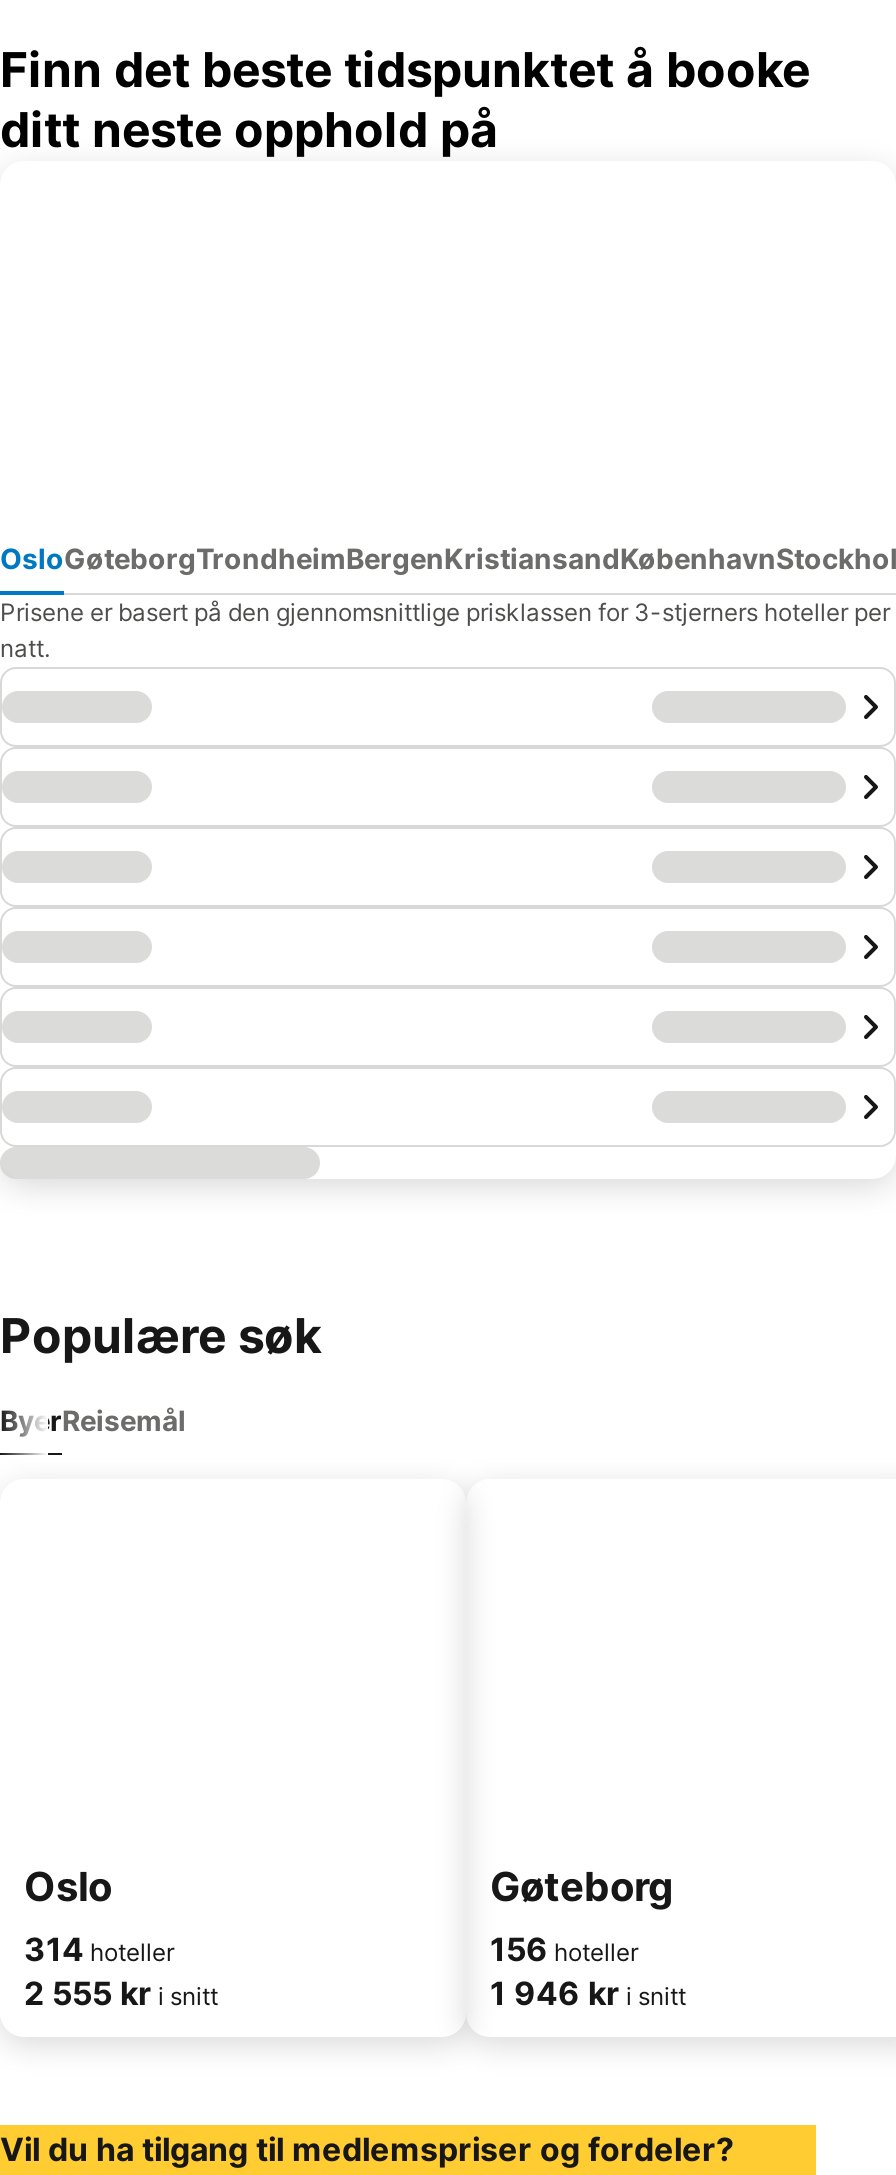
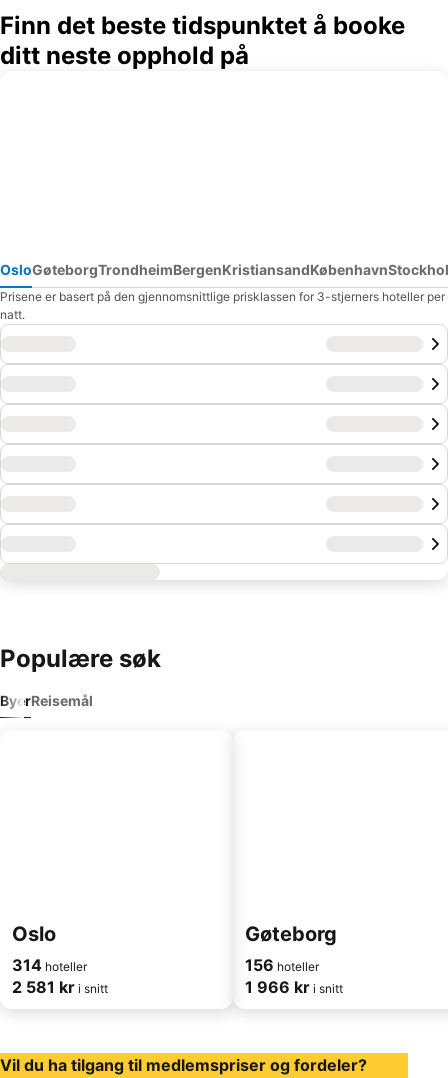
- 2 555 kr i snitt
+ 2 581 kr i snitt

- 1 946 kr i snitt
+ 1 966 kr i snitt
